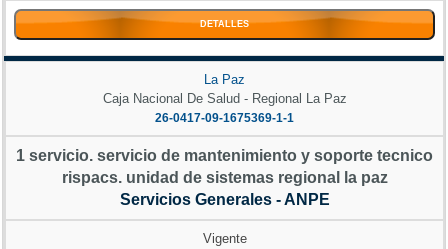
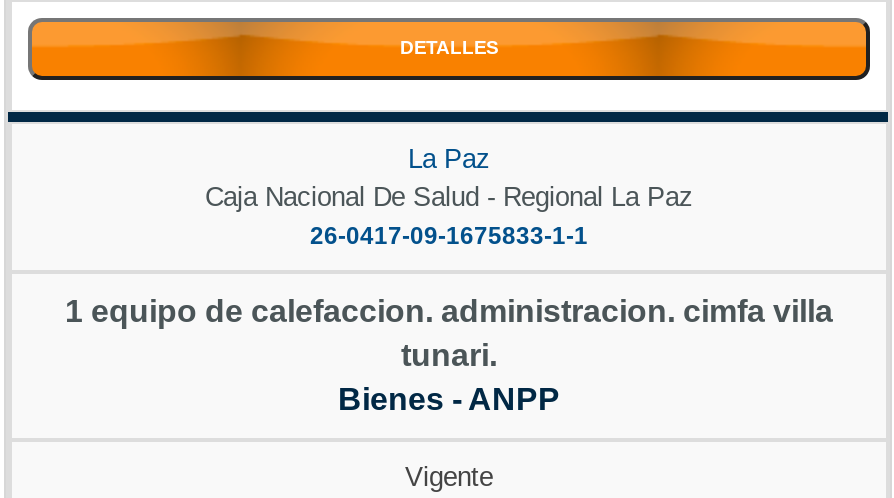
- 26-0417-09-1675369-1-1
+ 26-0417-09-1675833-1-1

- 1 servicio. servicio de mantenimiento y soporte tecnico
- rispacs. unidad de sistemas regional la paz
- Servicios Generales - ANPE
+ 1 equipo de calefaccion. administracion. cimfa villa
+ tunari.
+ Bienes - ANPP
